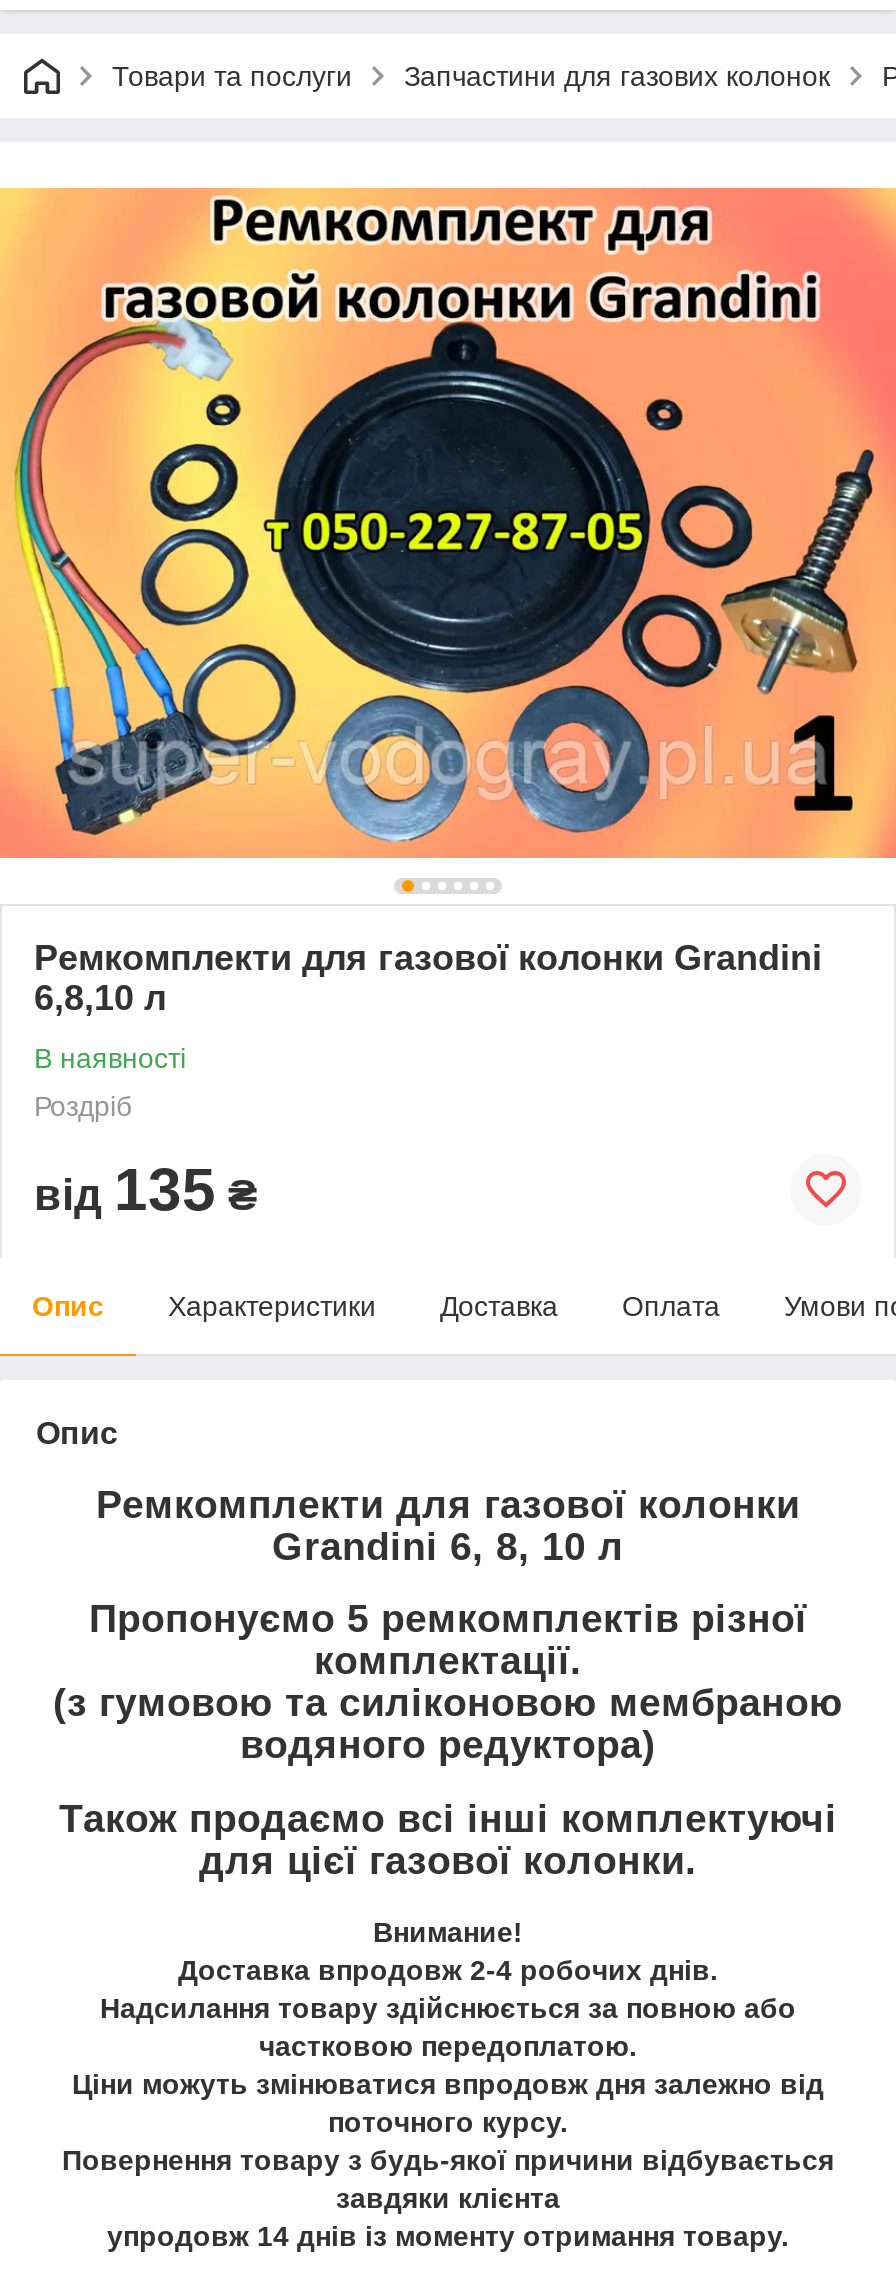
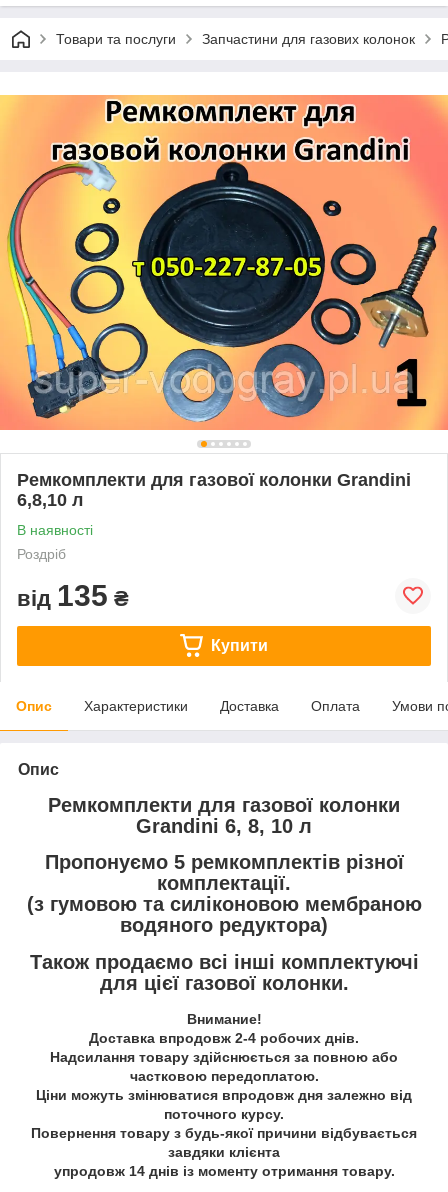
+ Купити
